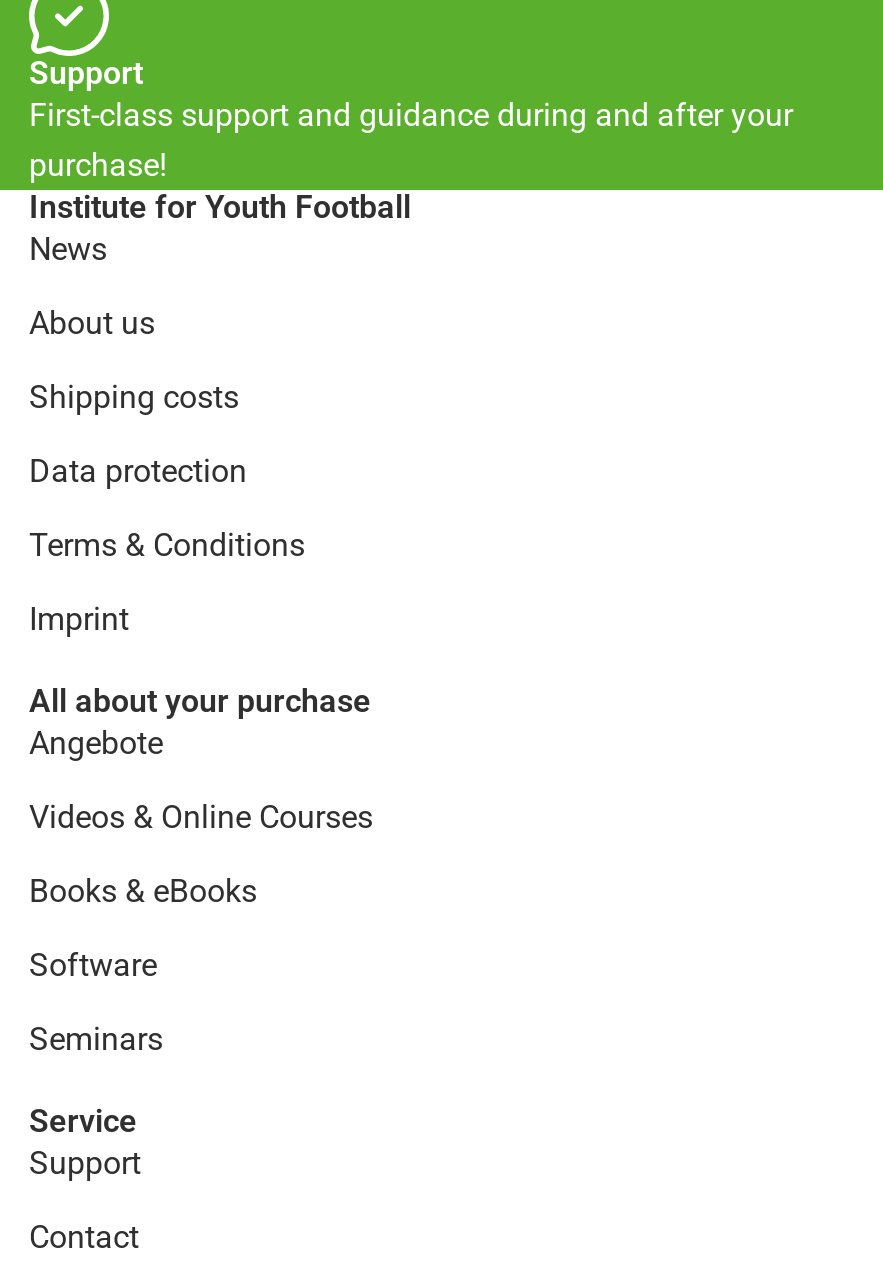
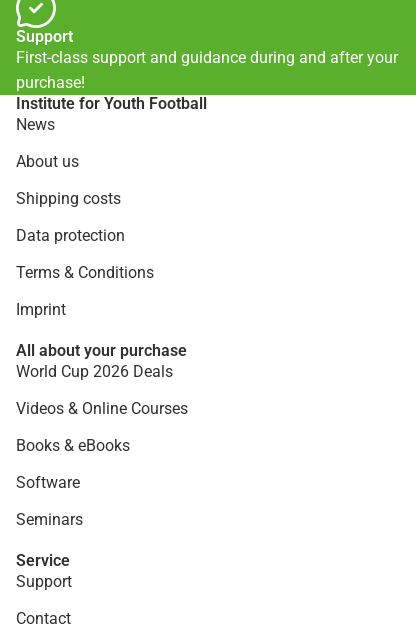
- Angebote
+ World Cup 2026 Deals
